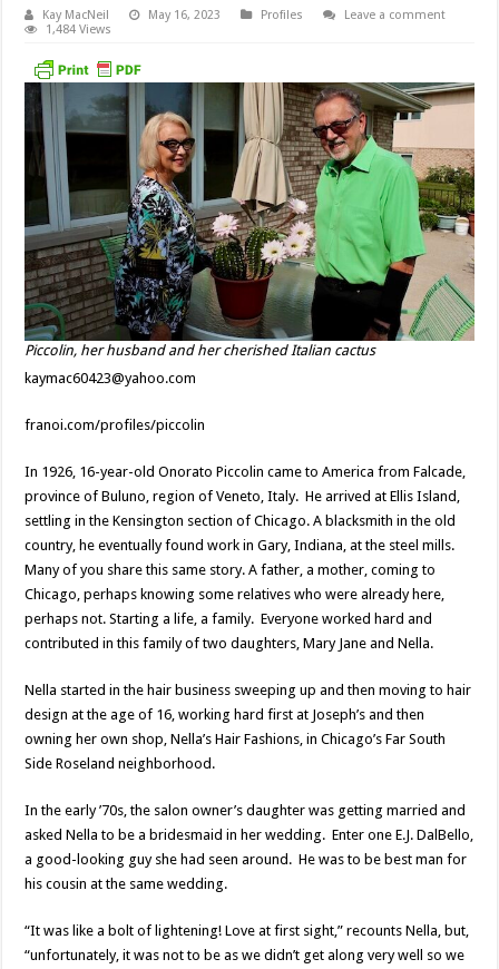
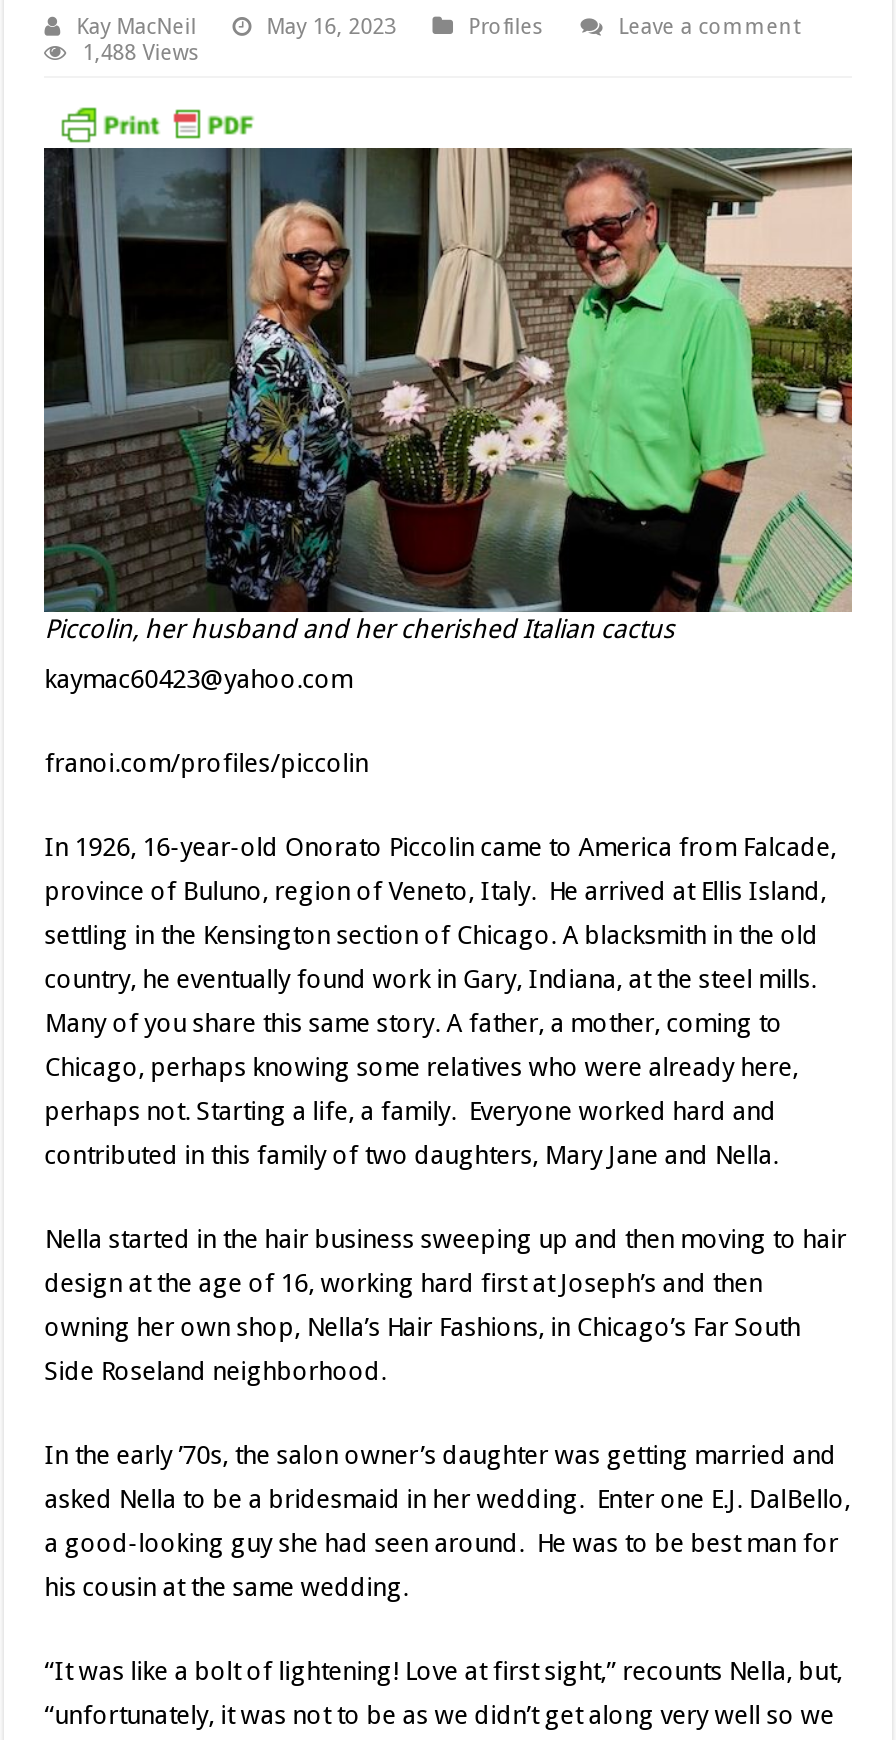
- 1,484 Views
+ 1,488 Views
